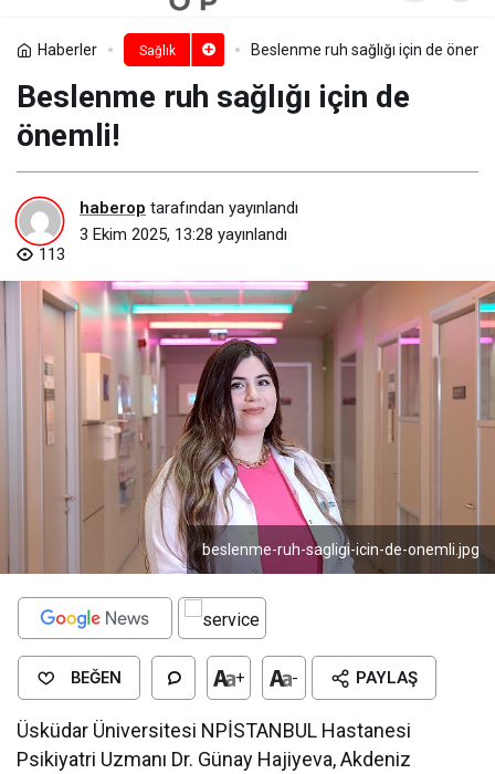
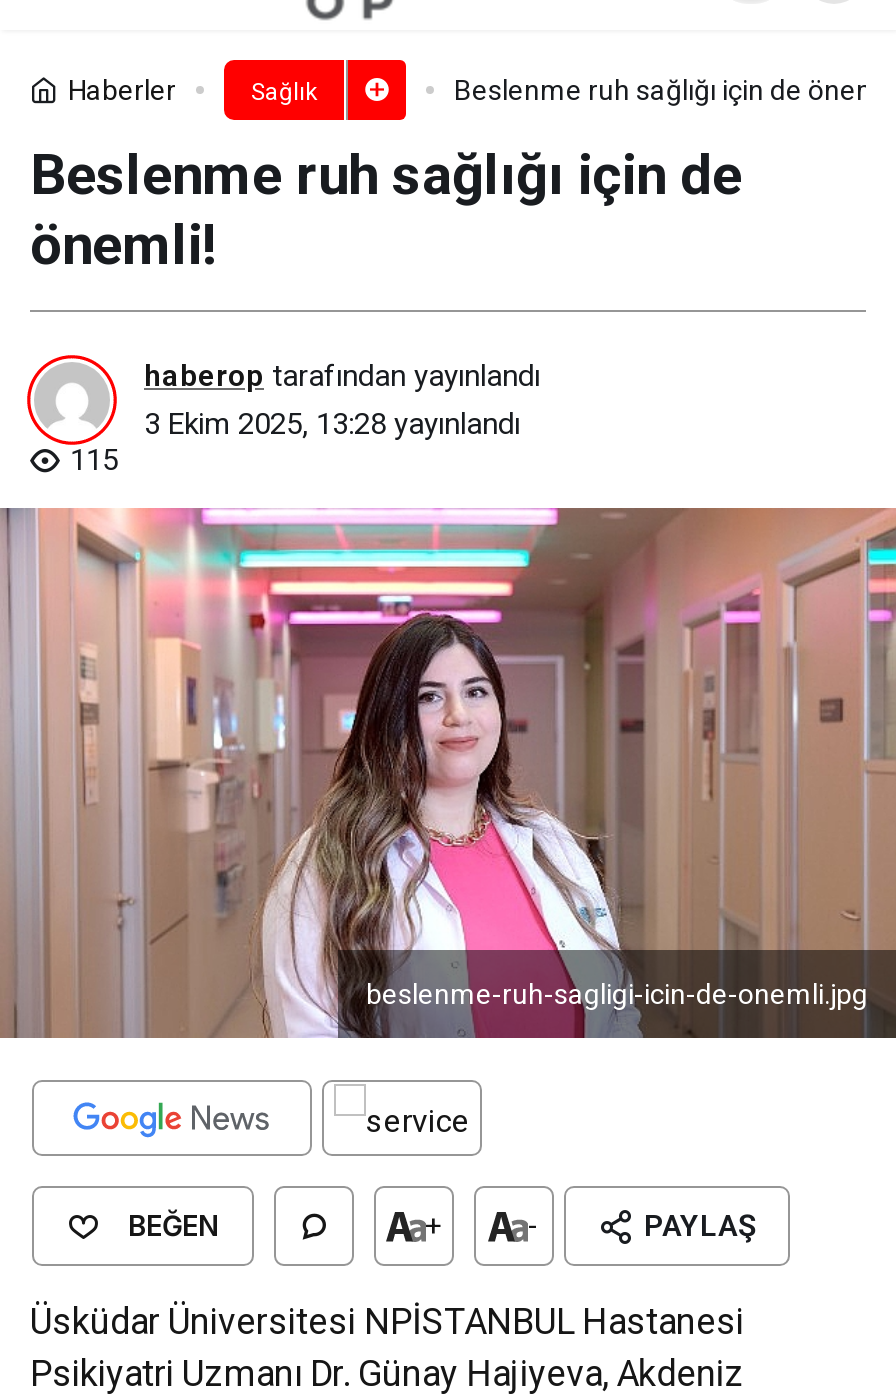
- 113
+ 115
